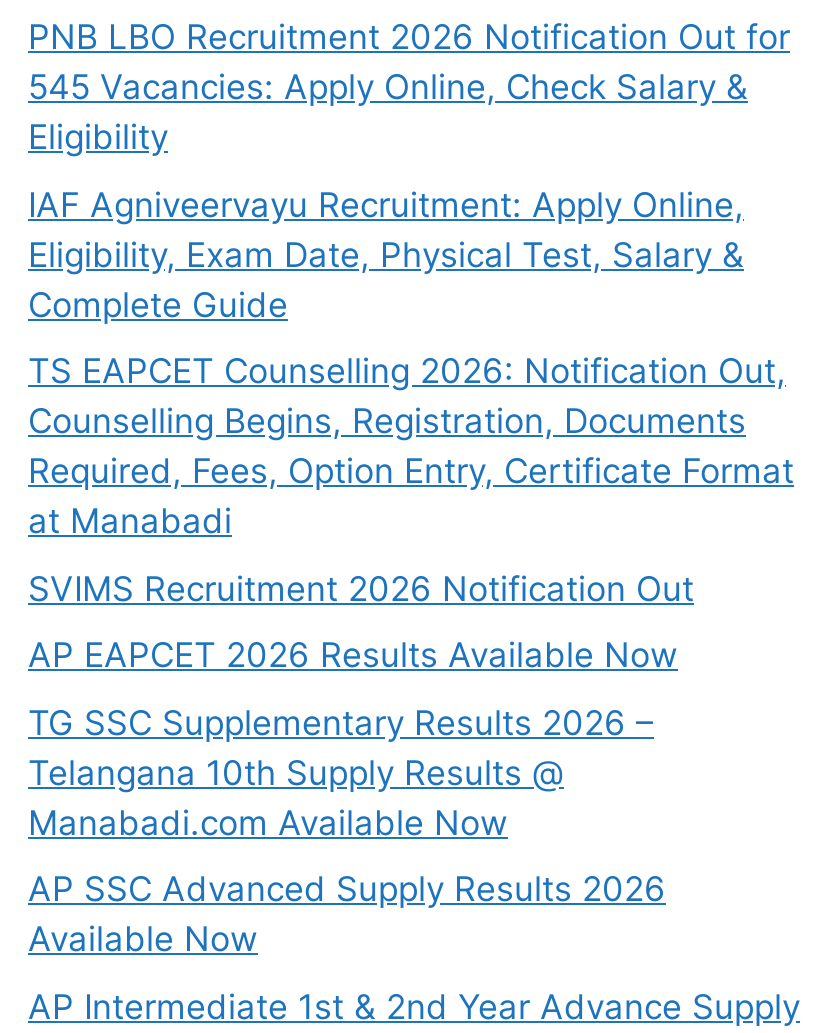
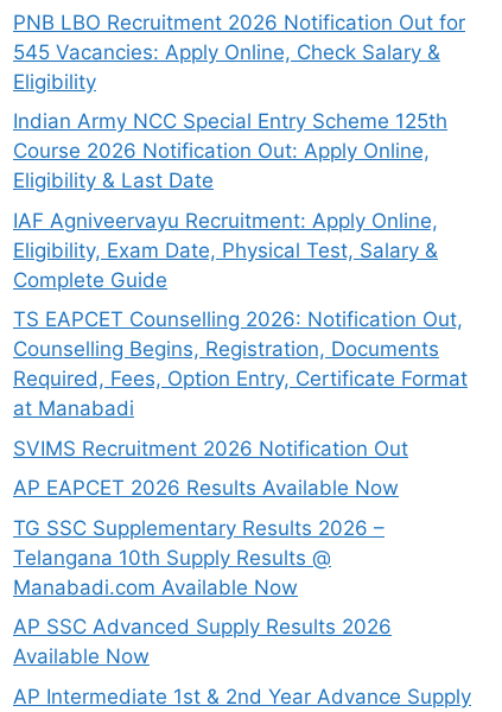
+ Indian Army NCC Special Entry Scheme 125th
+ Course 2026 Notification Out: Apply Online,
+ Eligibility & Last Date
